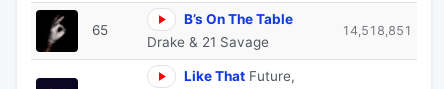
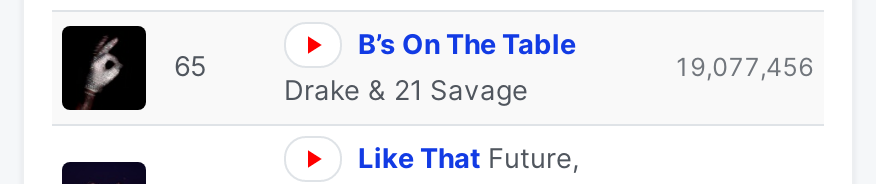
- 14,518,851
+ 19,077,456
